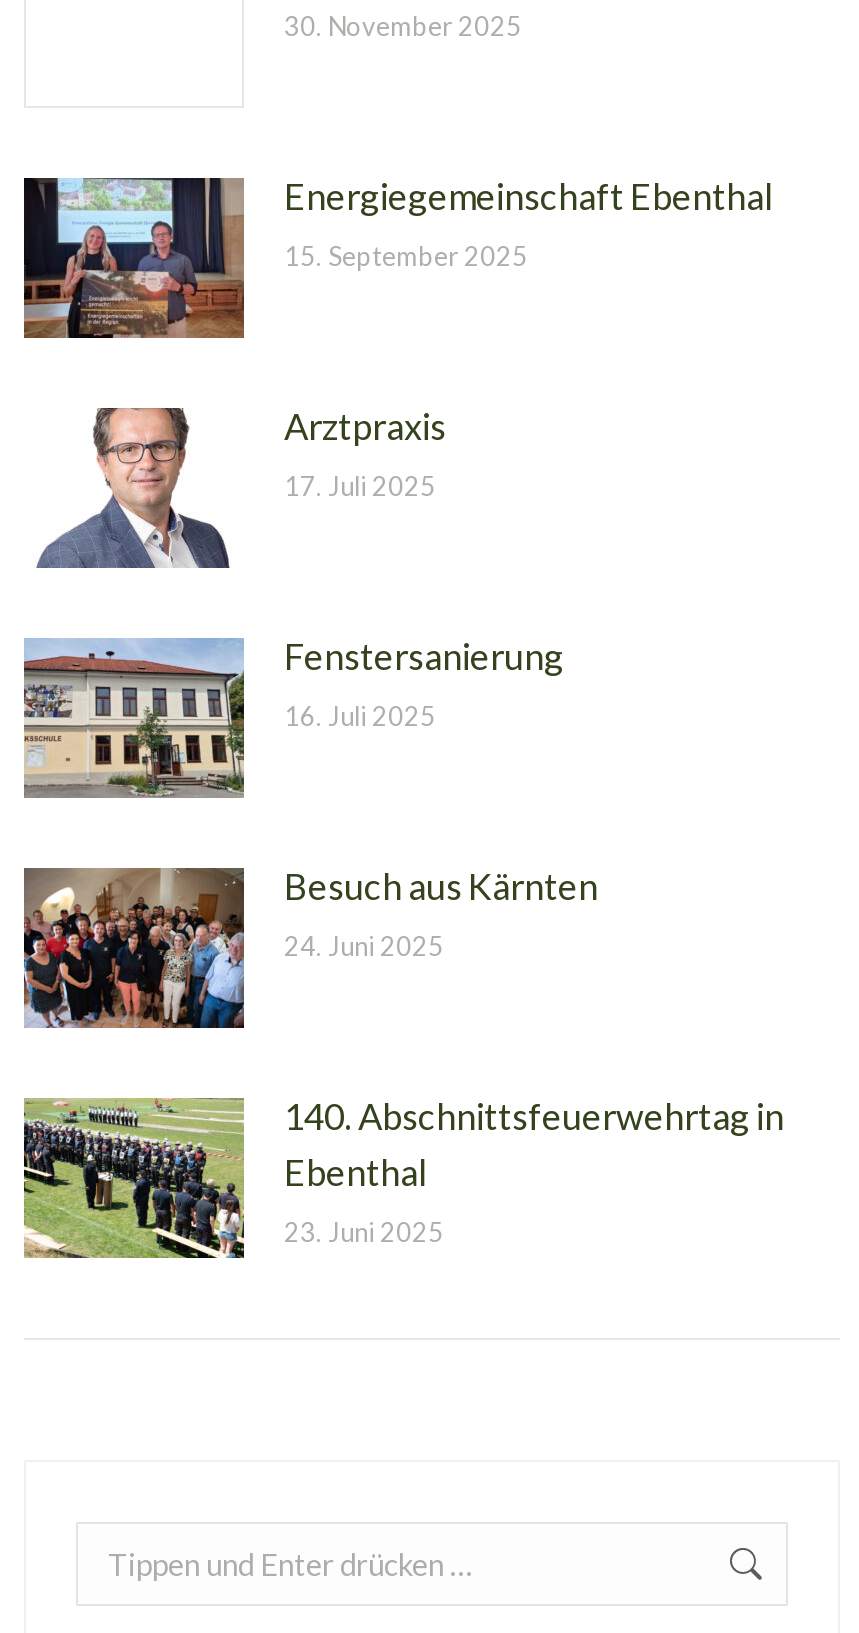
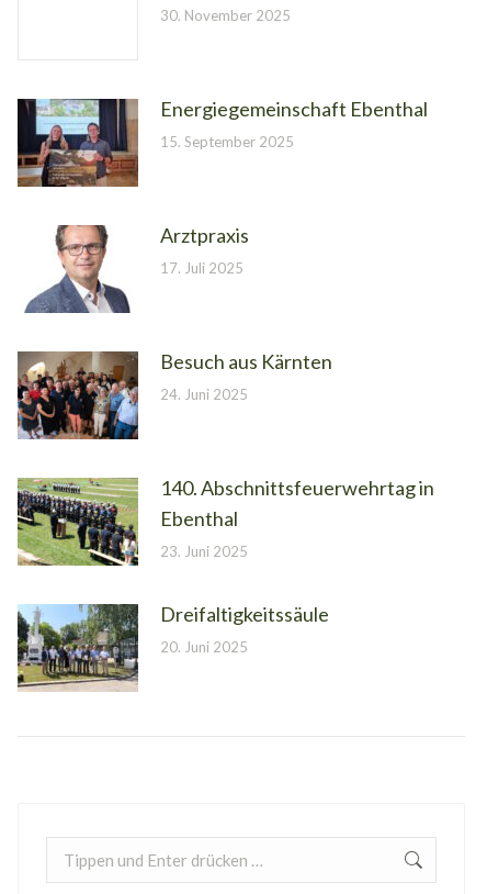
- [image]
- Fenstersanierung
- 16. Juli 2025

moved up: [image] | Besuch aus Kärnten | 24. Juni 2025 | 140. Abschnittsfeuerwehrtag in | Ebenthal | 23. Juni 2025

+ [image]
+ Dreifaltigkeitssäule
+ 20. Juni 2025
